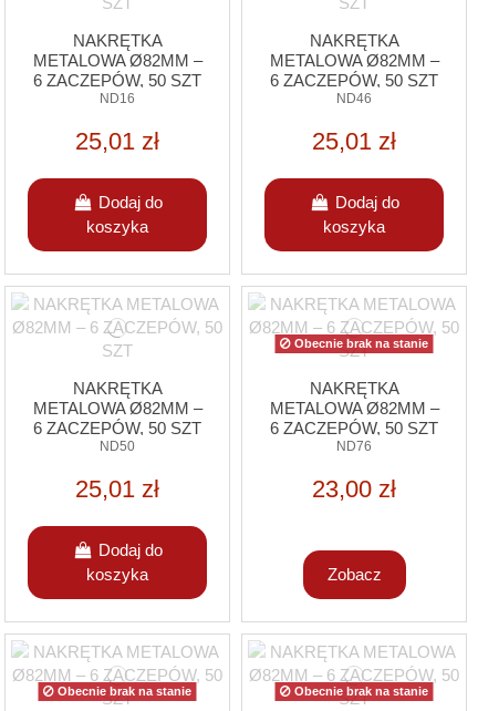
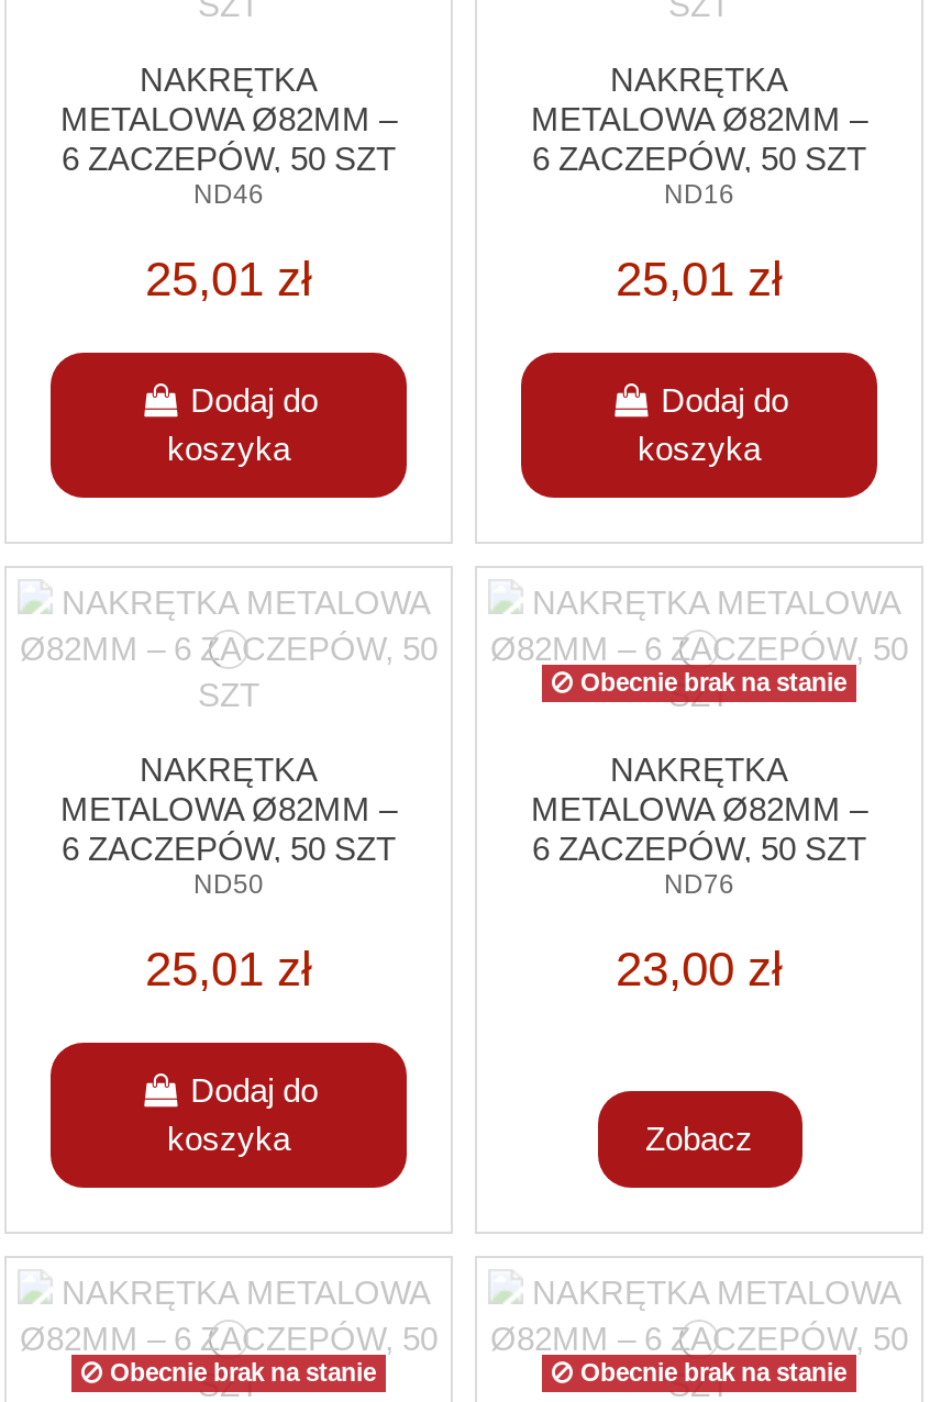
- ND16
+ ND46

- ND46
+ ND16
